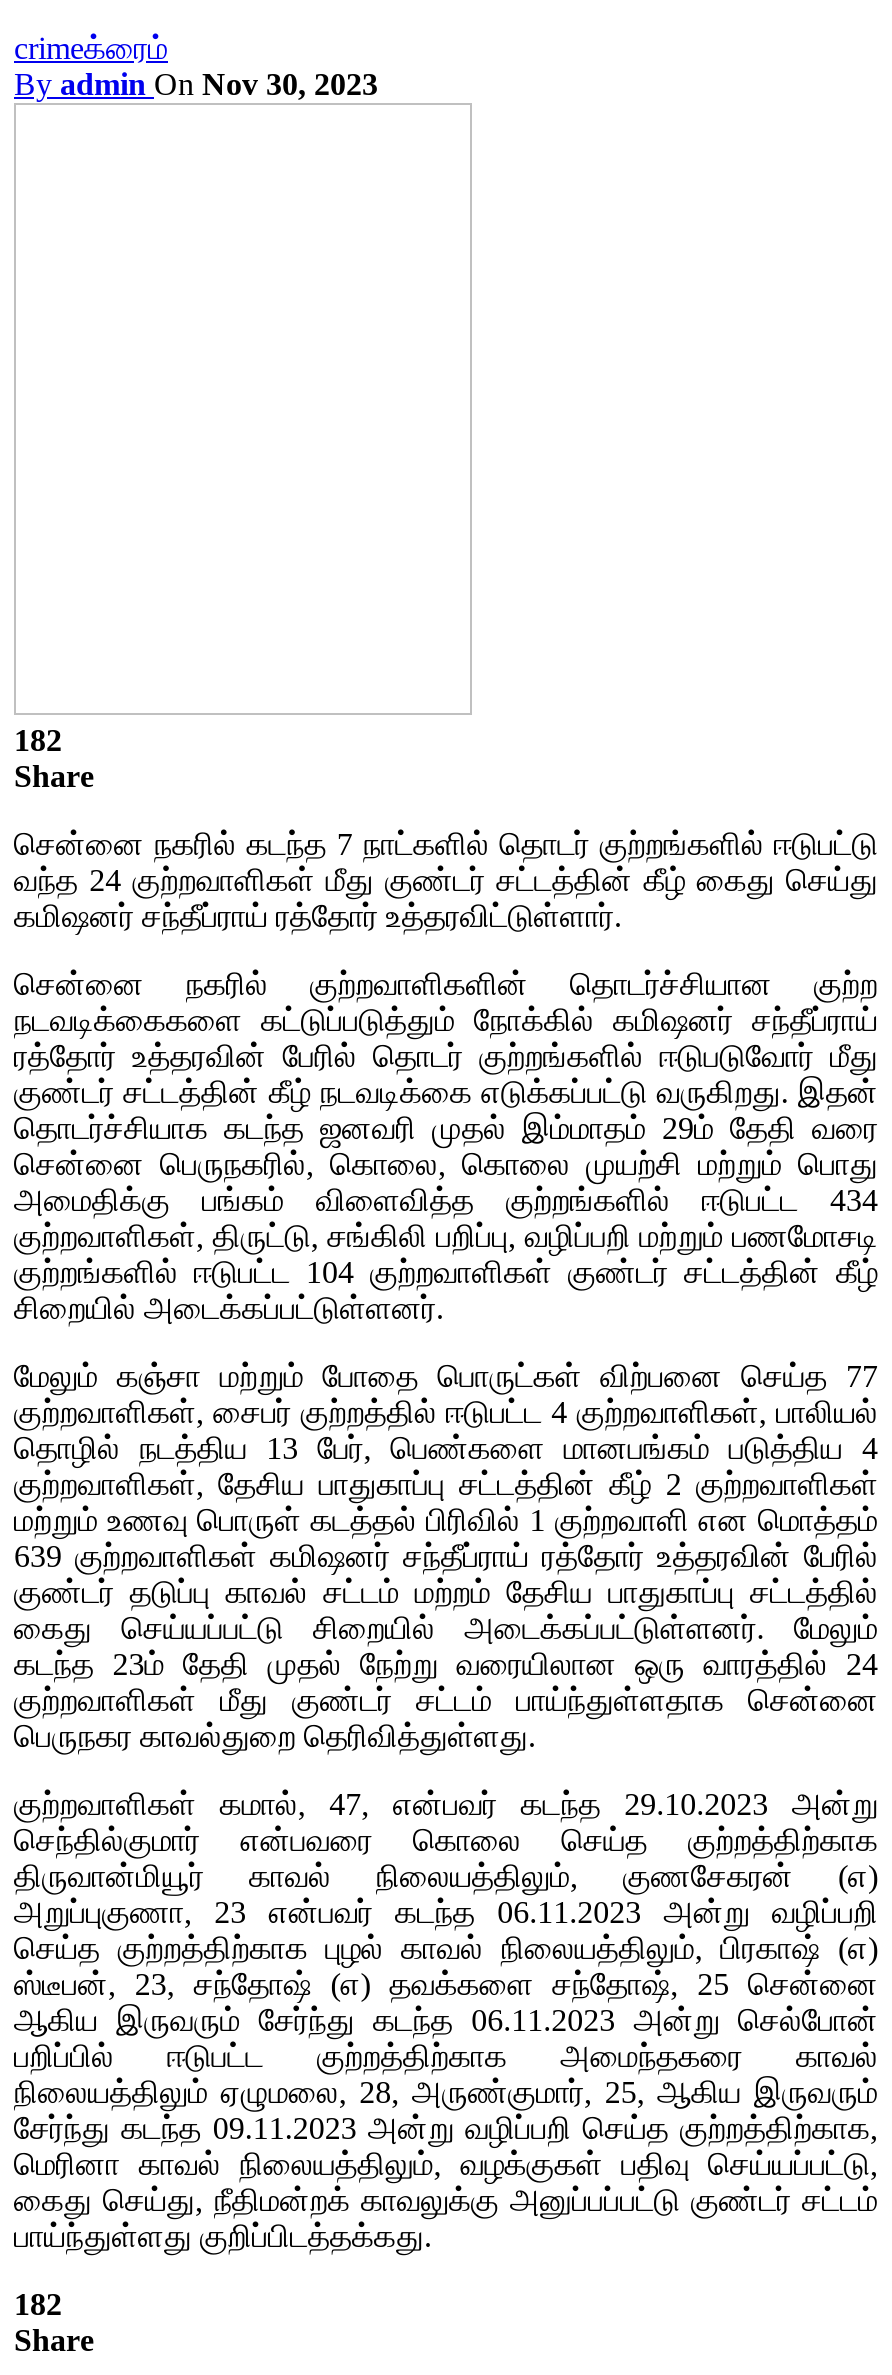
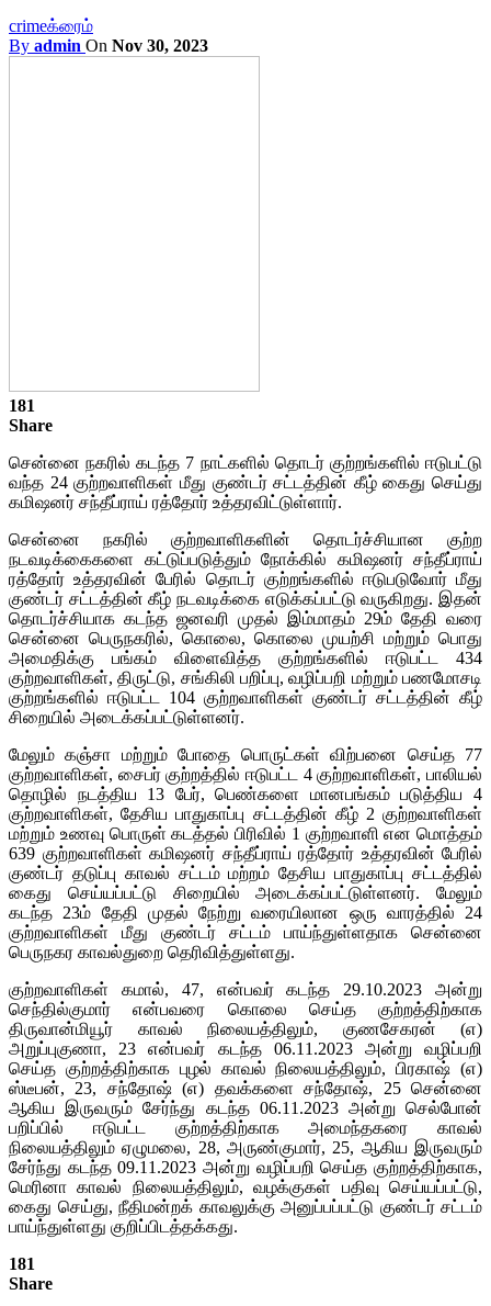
- 182
+ 181

- 182
+ 181
